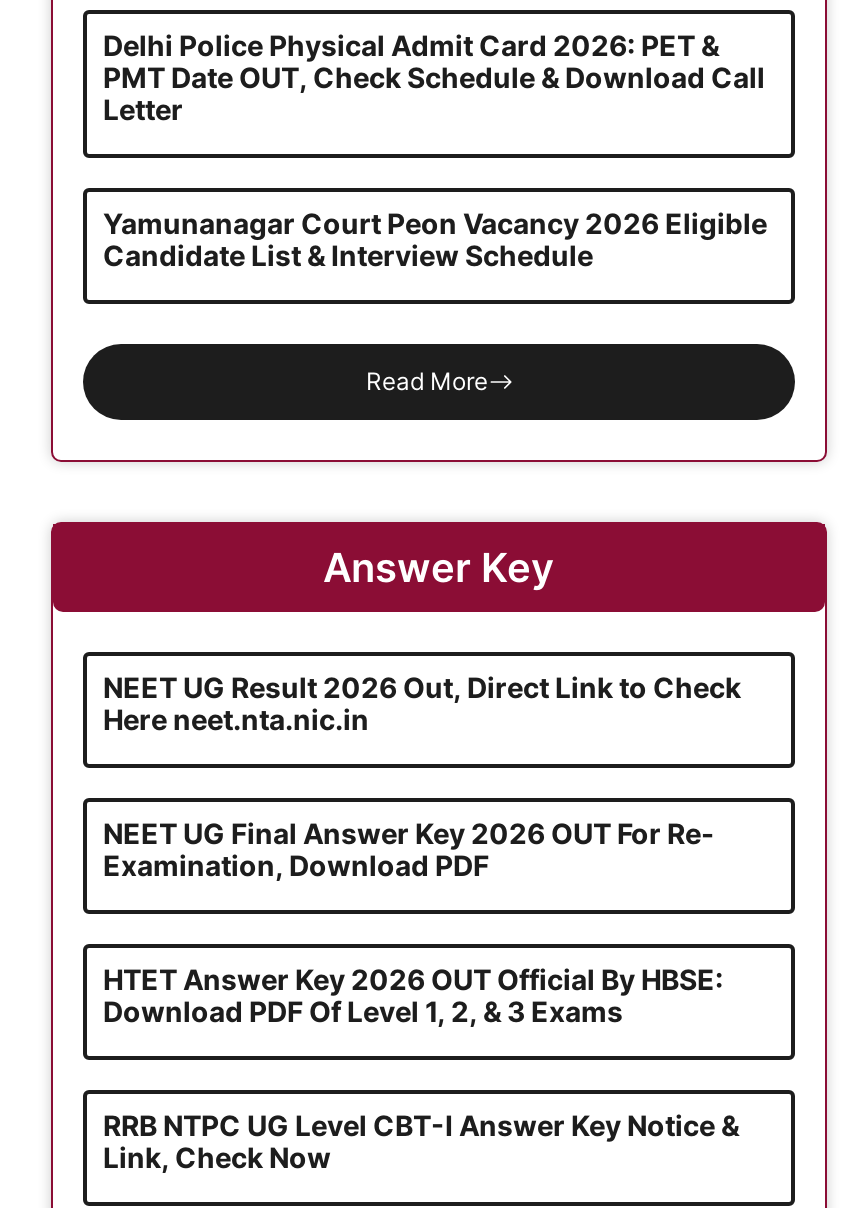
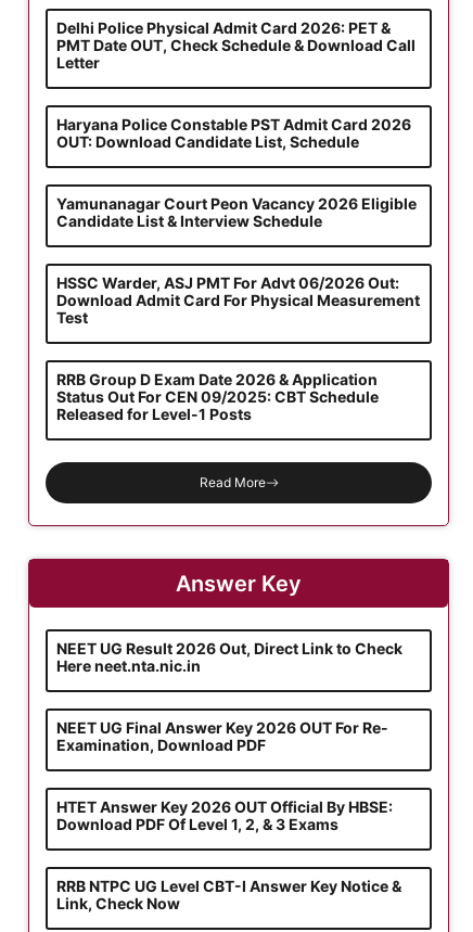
+ Haryana Police Constable PST Admit Card 2026
+ OUT: Download Candidate List, Schedule

+ HSSC Warder, ASJ PMT For Advt 06/2026 Out:
+ Download Admit Card For Physical Measurement
+ Test
+ RRB Group D Exam Date 2026 & Application
+ Status Out For CEN 09/2025: CBT Schedule
+ Released for Level-1 Posts
